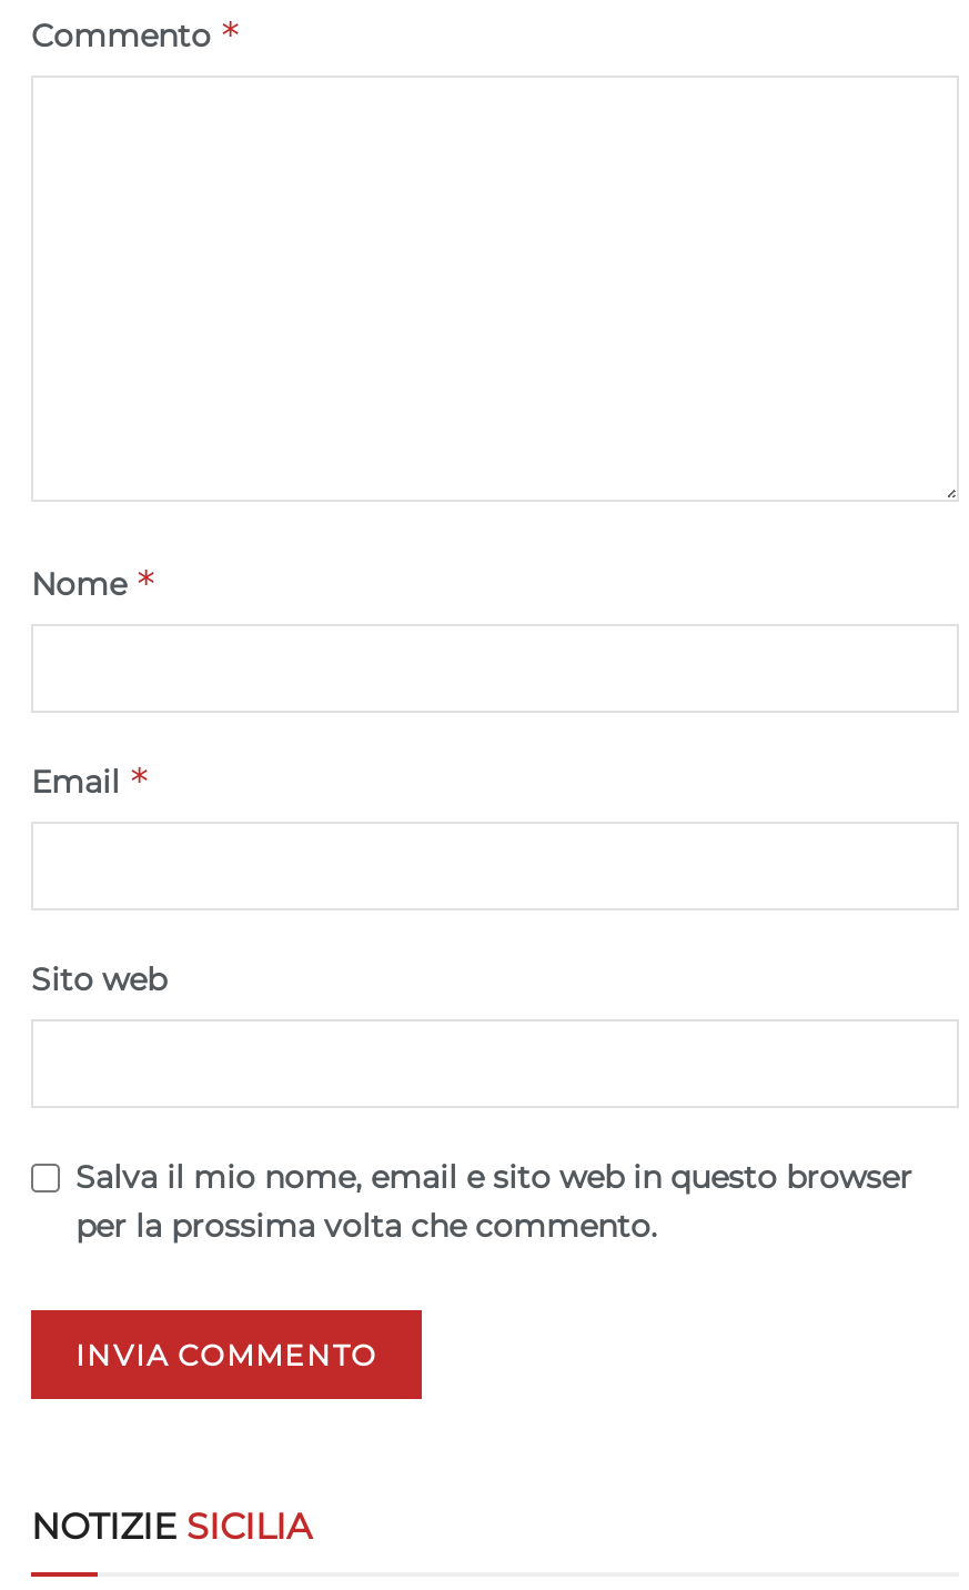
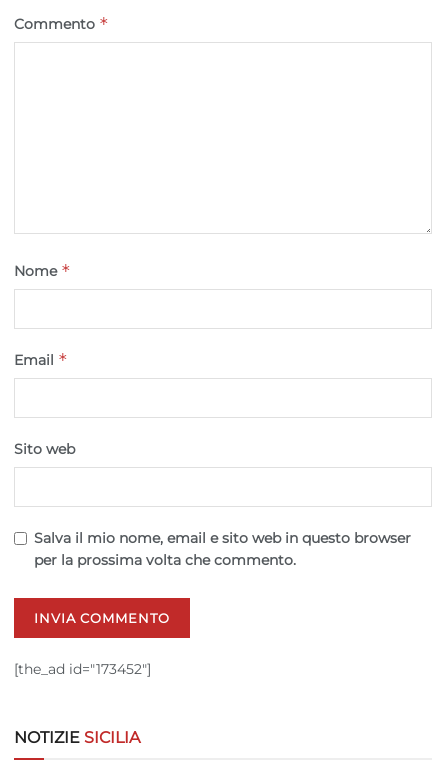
+ [the_ad id="173452"]
